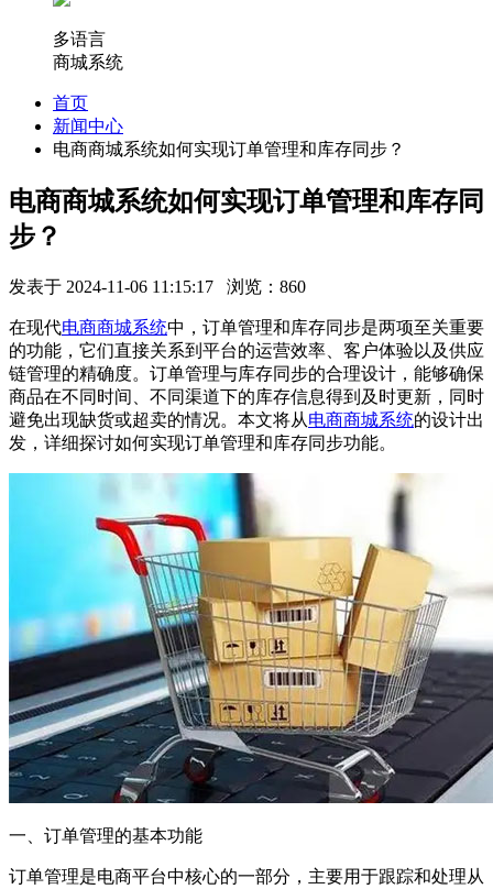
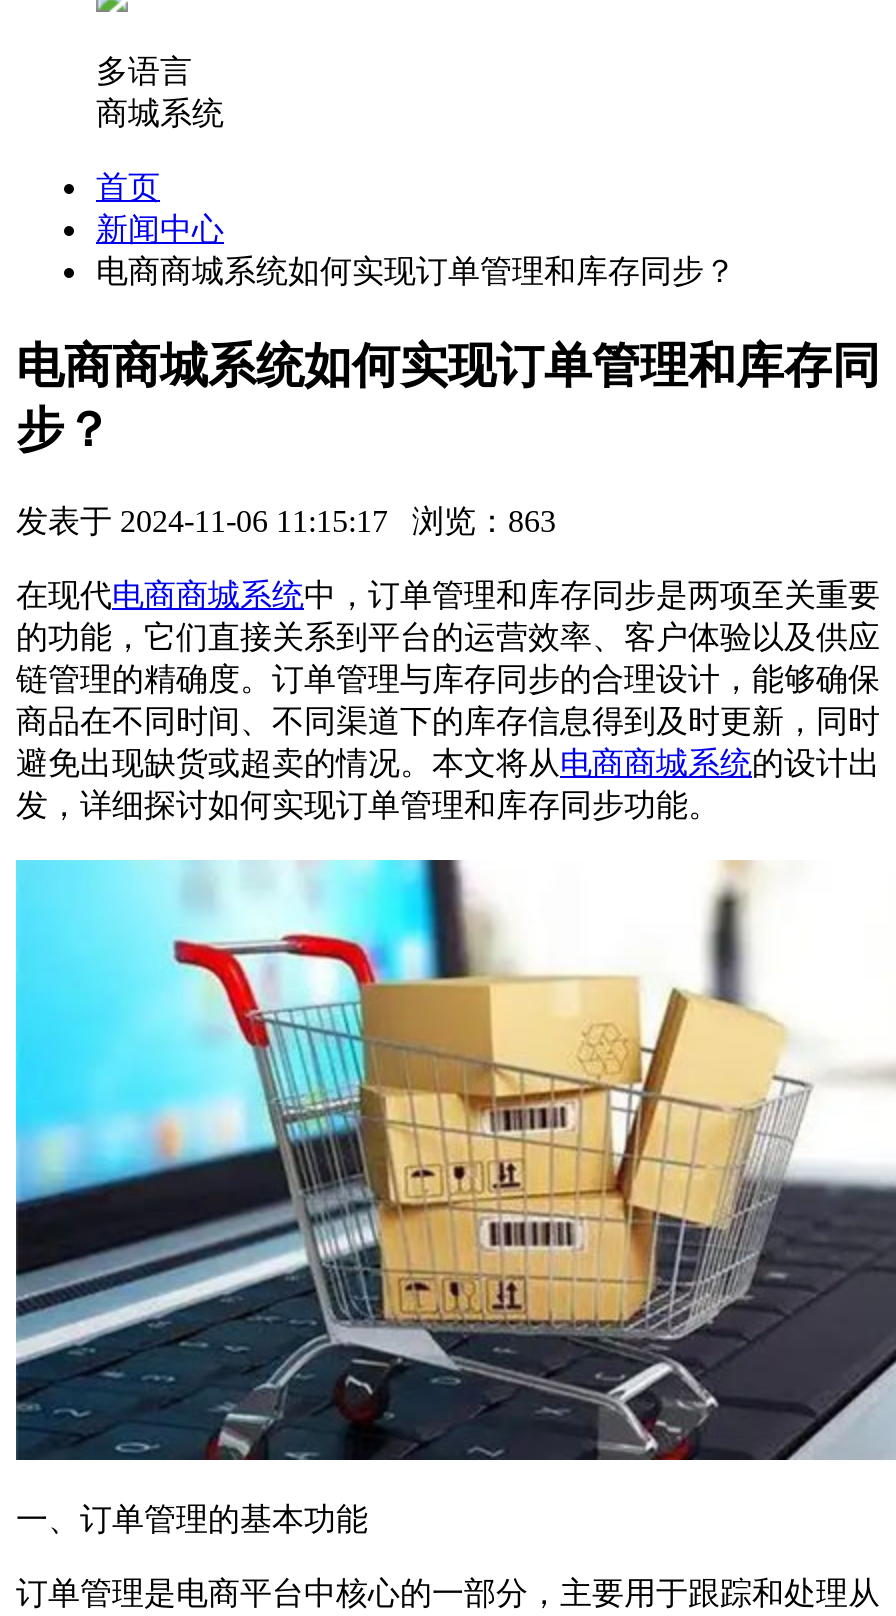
- 发表于 2024-11-06 11:15:17 浏览：860
+ 发表于 2024-11-06 11:15:17 浏览：863
